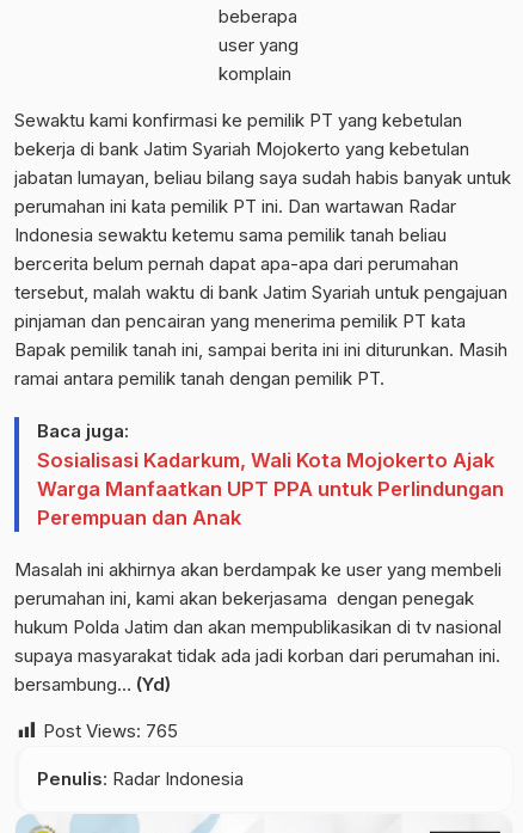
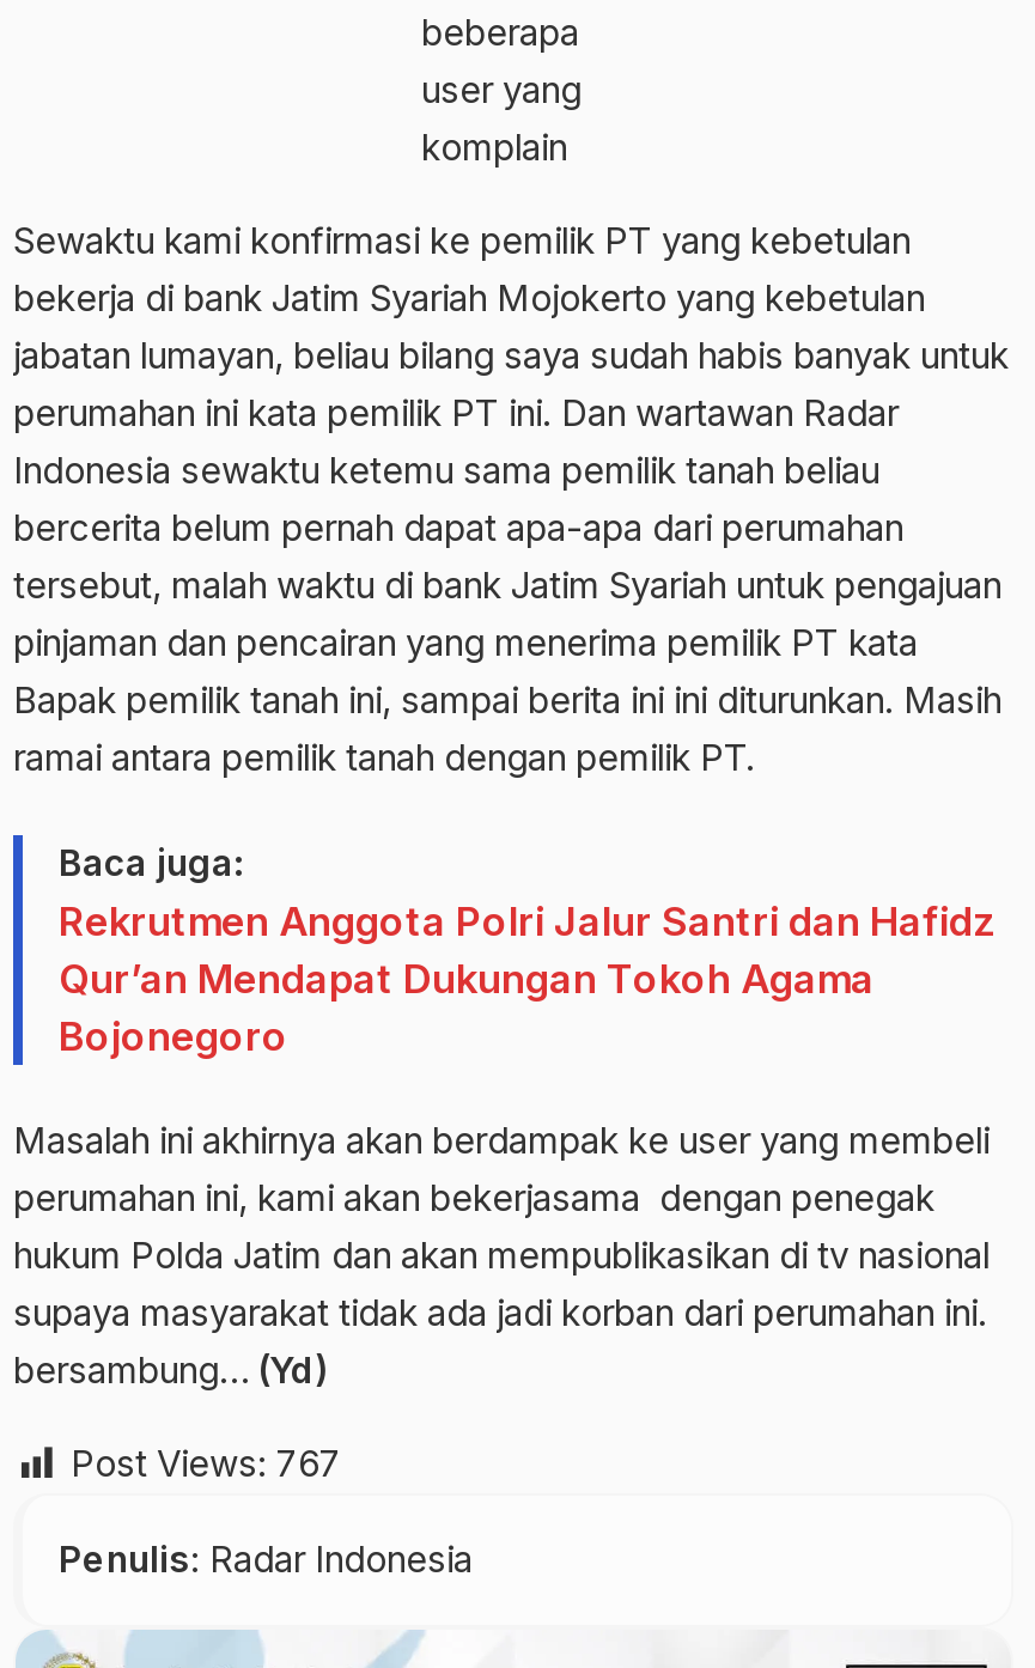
- Sosialisasi Kadarkum, Wali Kota Mojokerto Ajak
- Warga Manfaatkan UPT PPA untuk Perlindungan
- Perempuan dan Anak
+ Rekrutmen Anggota Polri Jalur Santri dan Hafidz
+ Qur’an Mendapat Dukungan Tokoh Agama
+ Bojonegoro

- Post Views: 765
+ Post Views: 767
